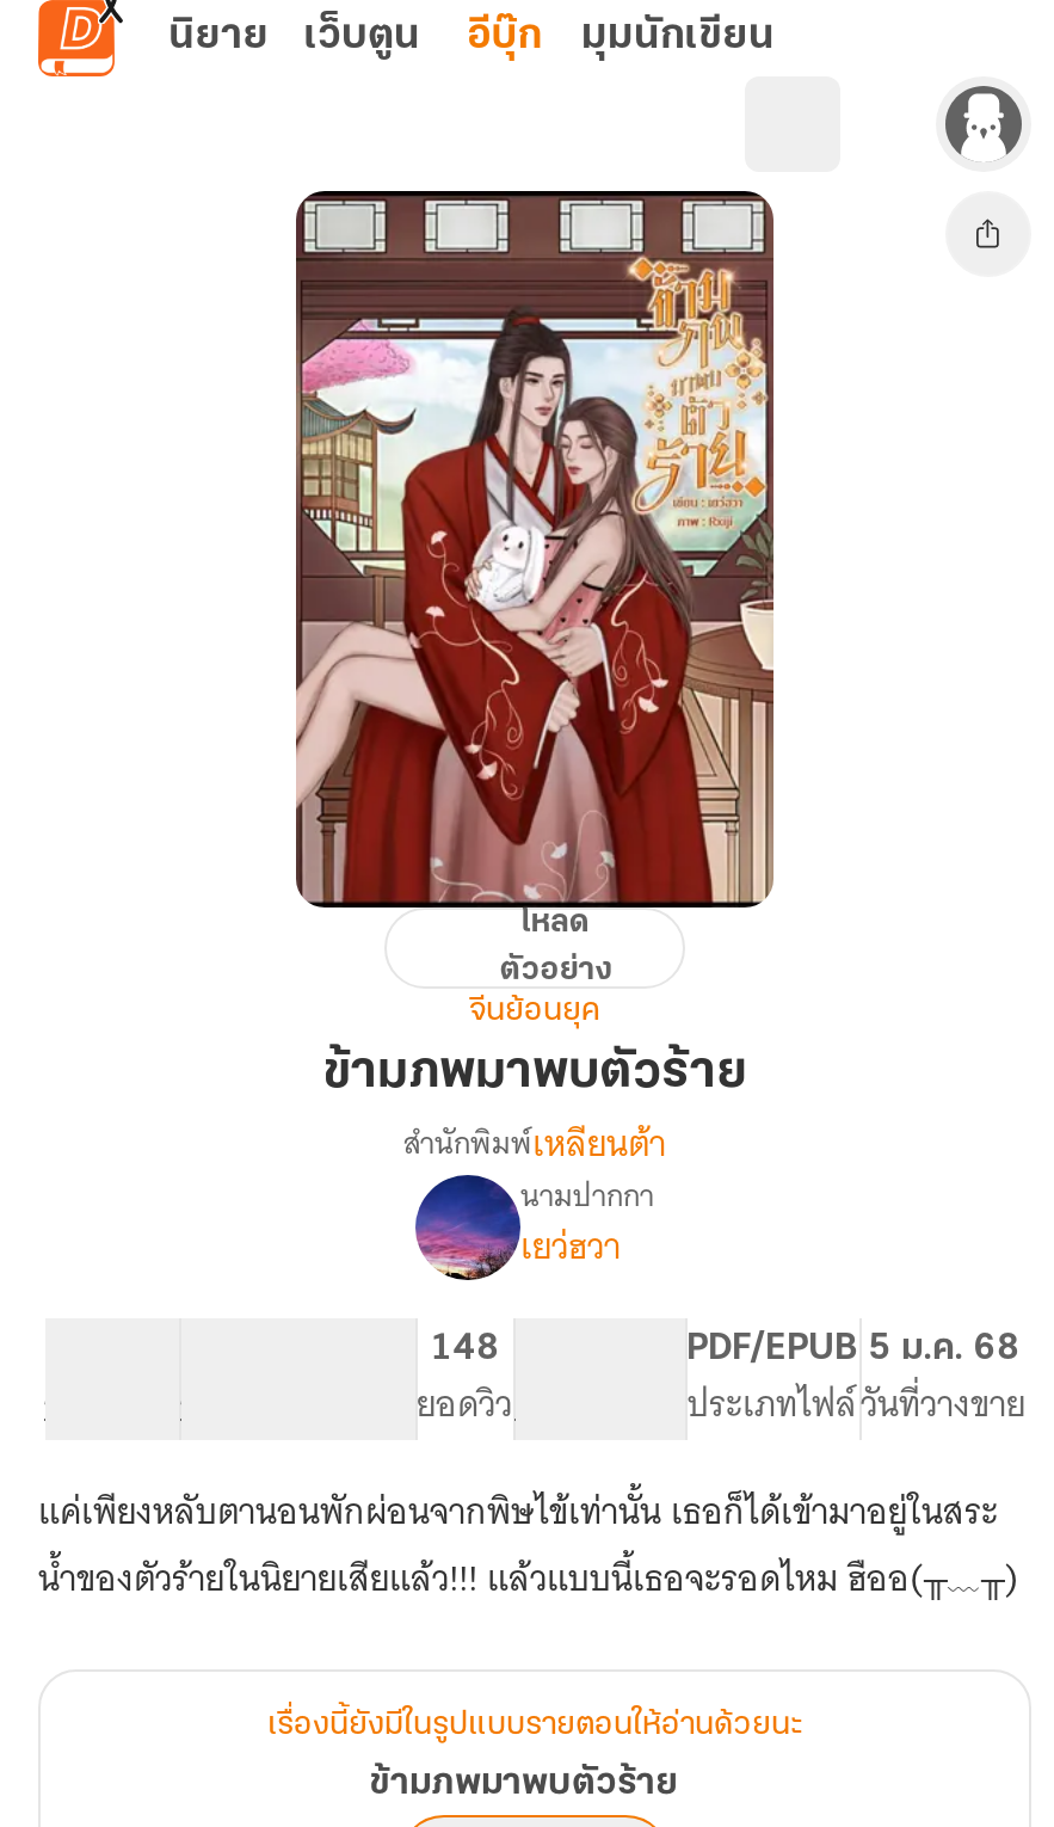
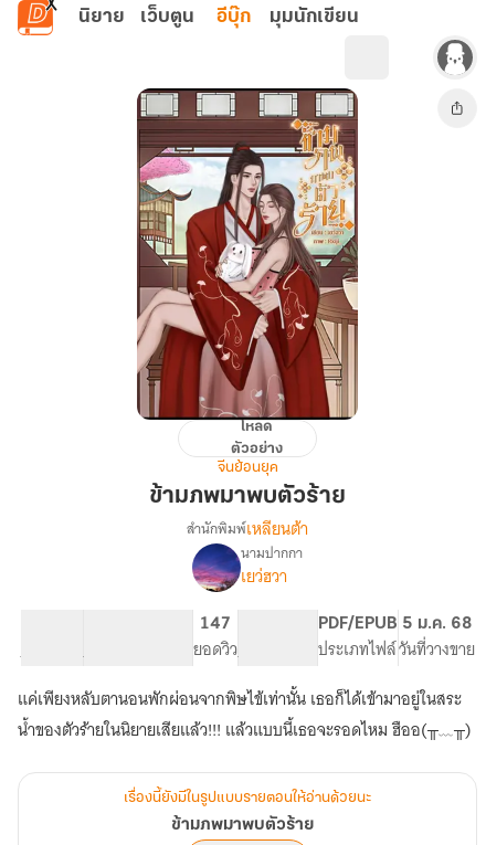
- 148
+ 147
